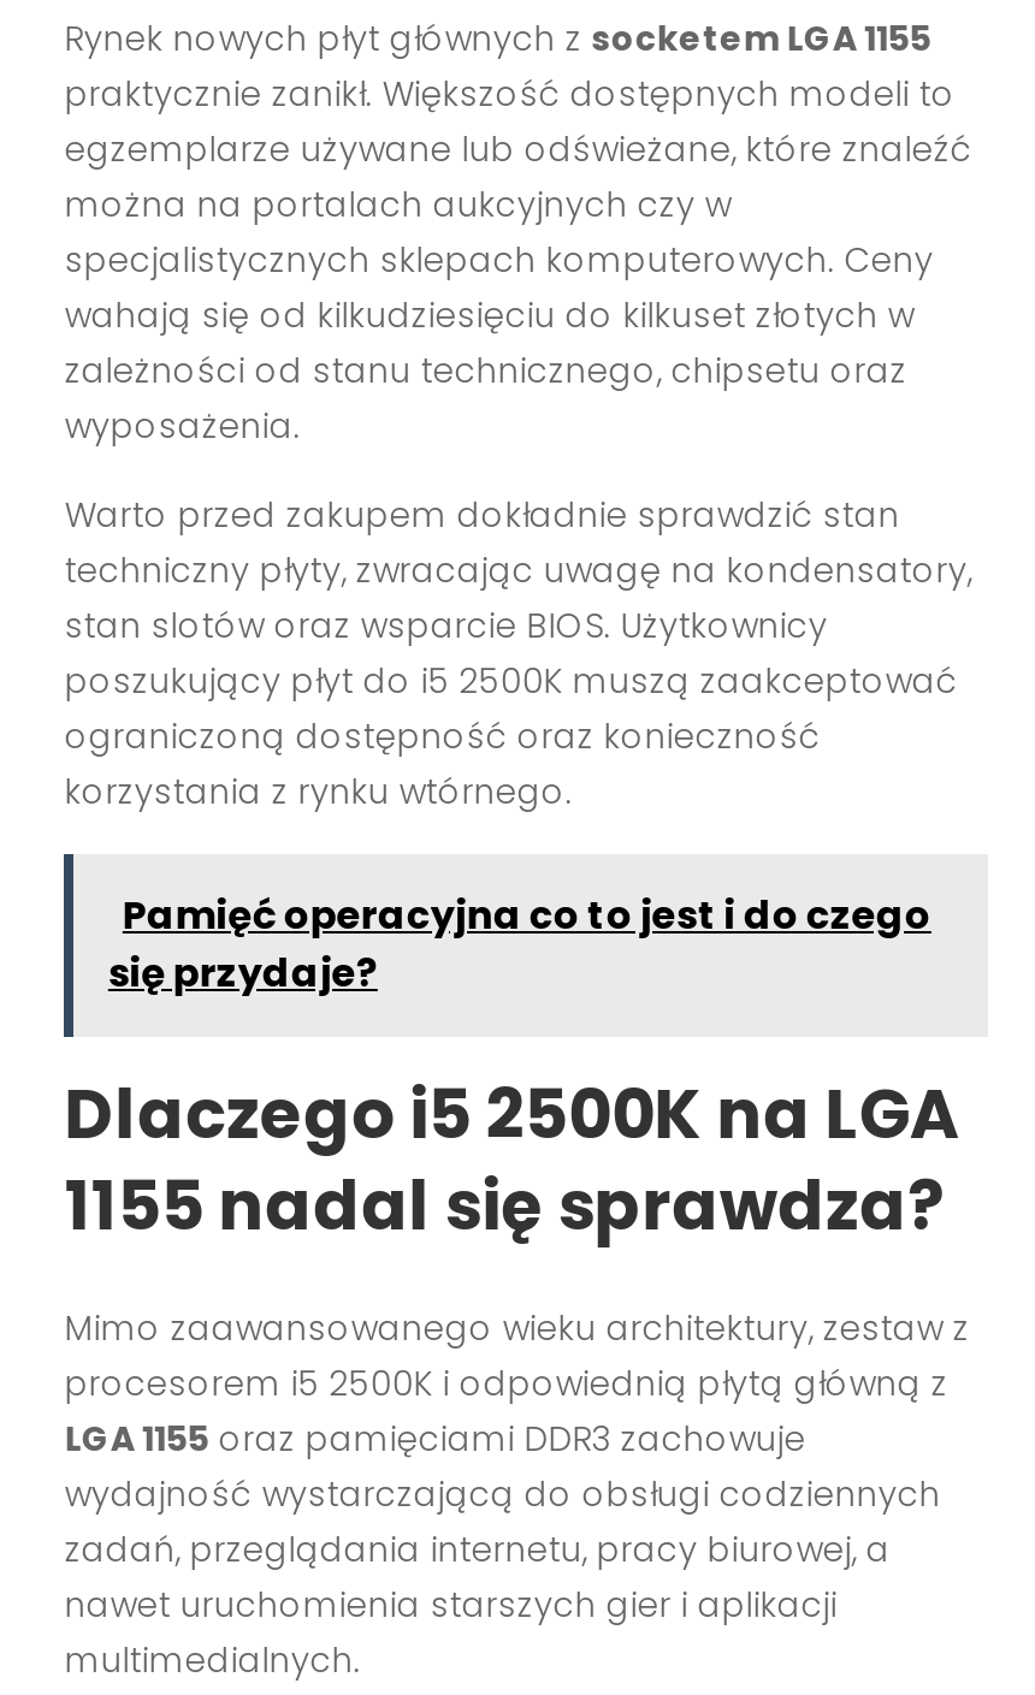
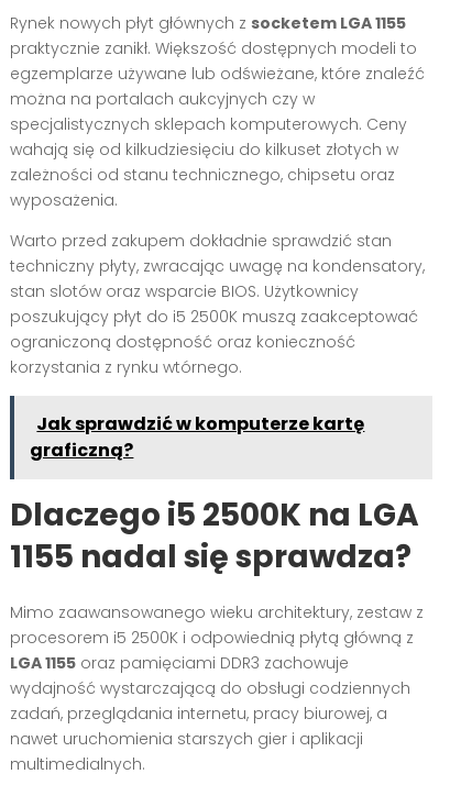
- Pamięć operacyjna co to jest i do czego
- się przydaje?
+ Jak sprawdzić w komputerze kartę
+ graficzną?
